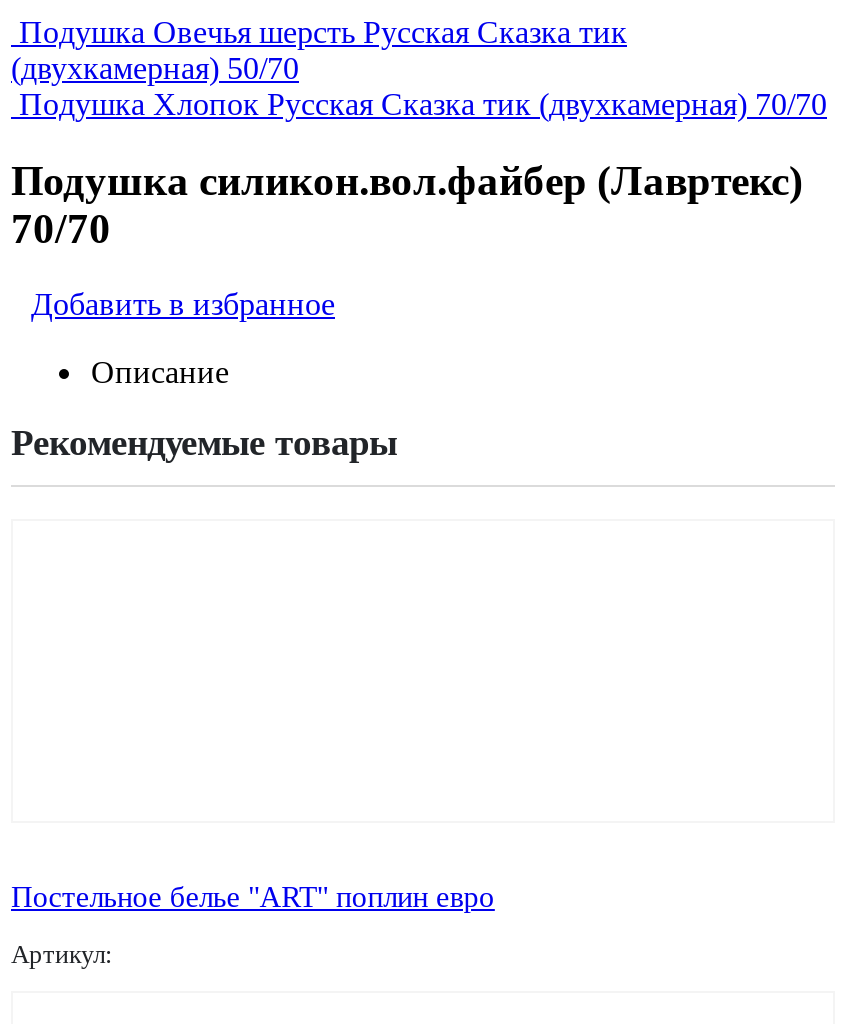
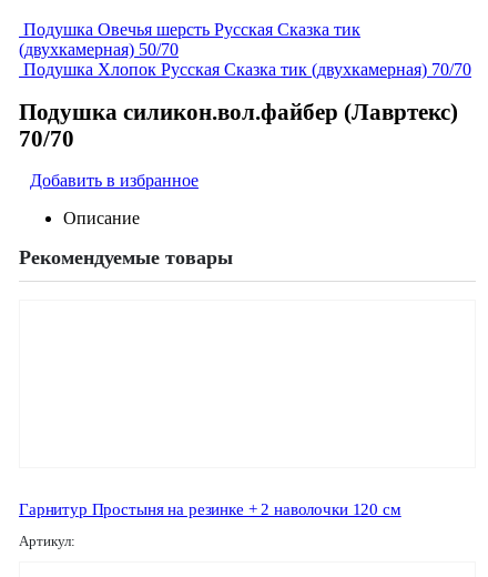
- Постельное белье "ART" поплин евро
+ Гарнитур Простыня на резинке + 2 наволочки 120 см
